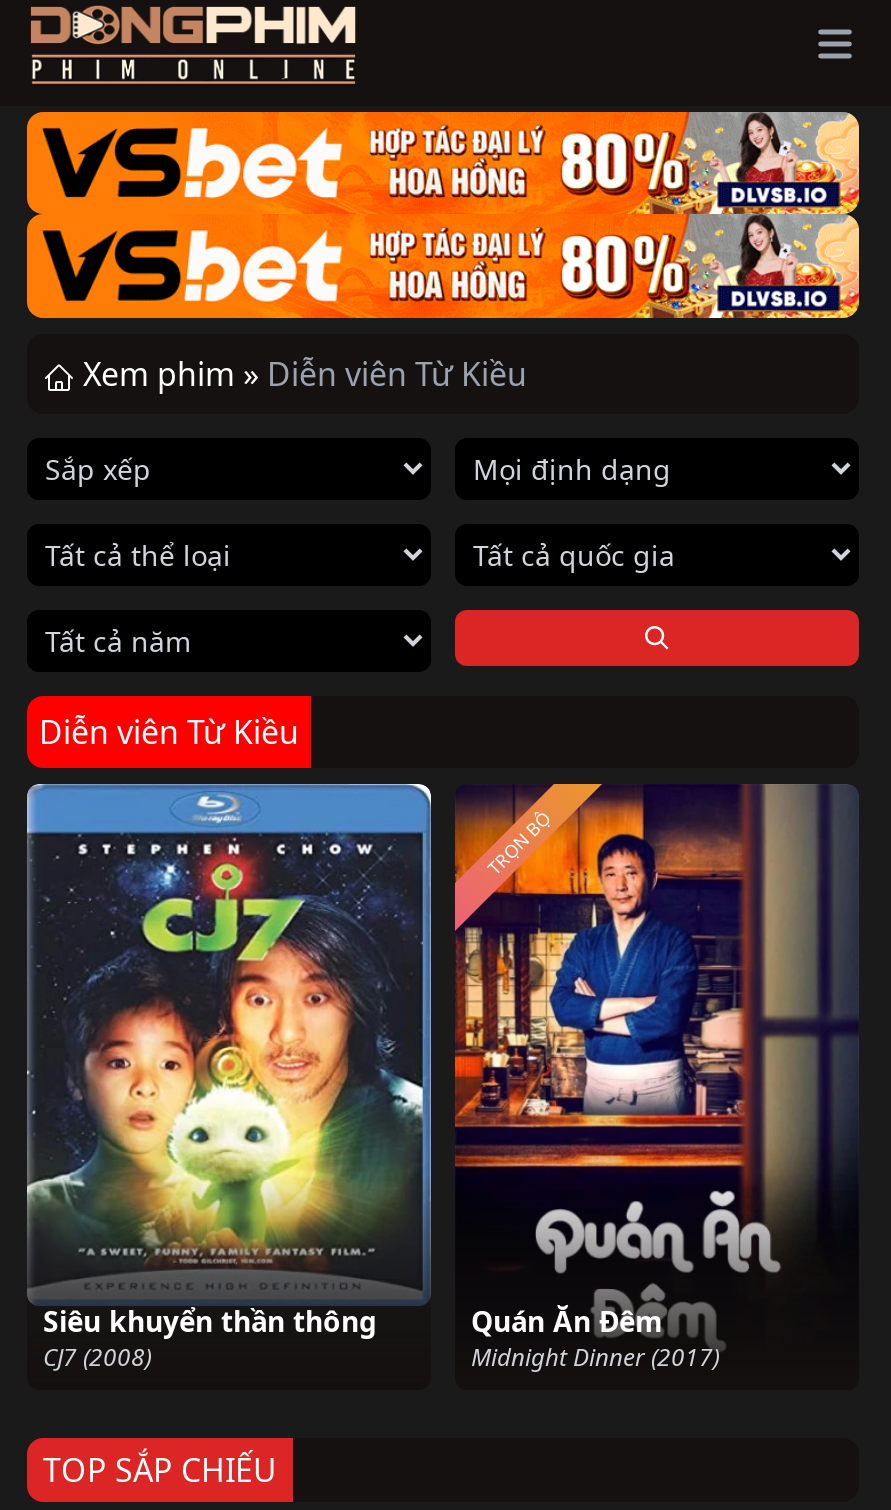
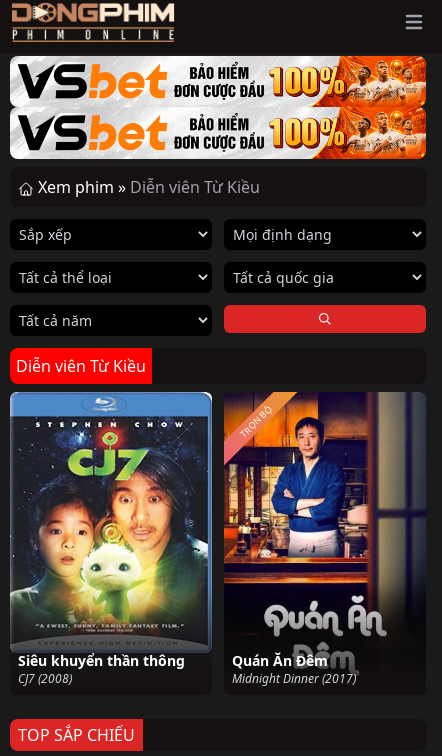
- [image]
+ [image]
